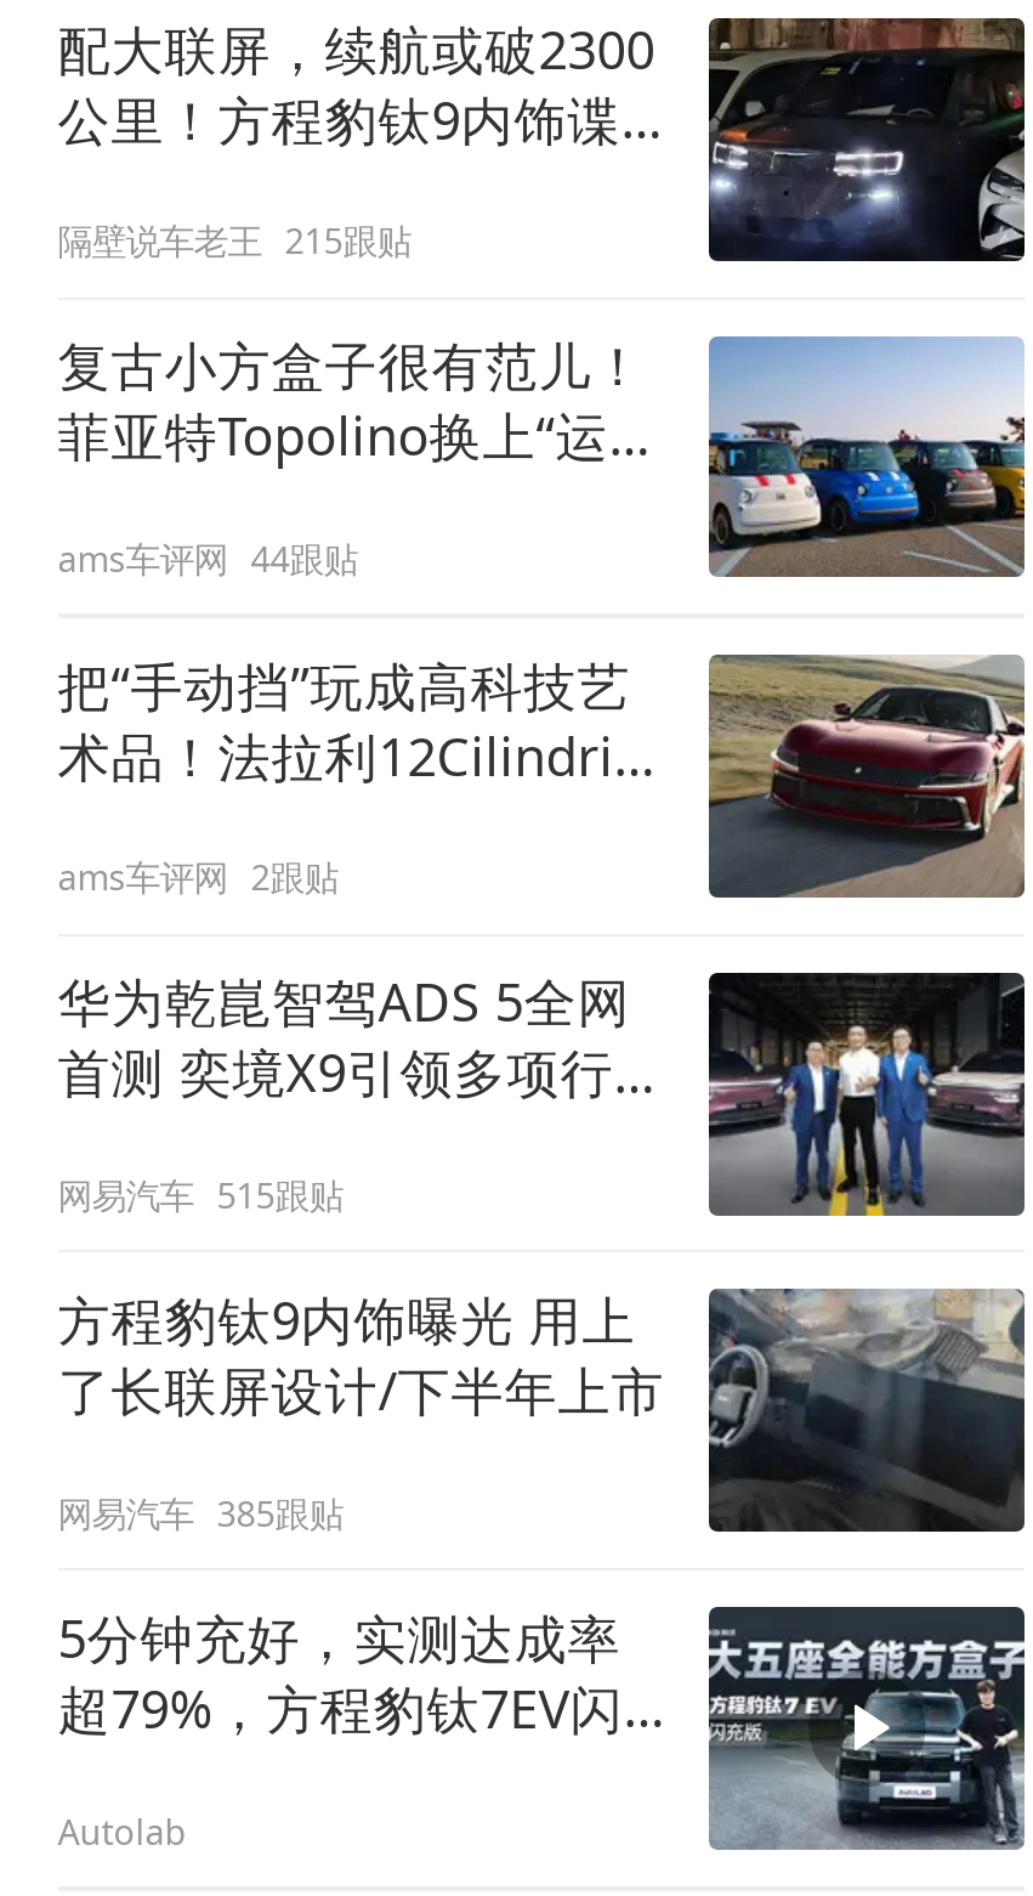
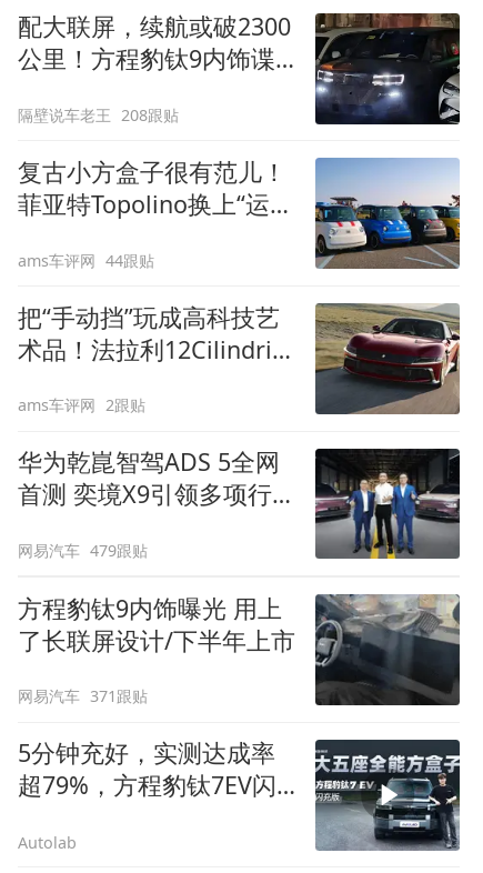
- 隔壁说车老王 215跟贴
+ 隔壁说车老王 208跟贴

- 网易汽车 515跟贴
+ 网易汽车 479跟贴

- 网易汽车 385跟贴
+ 网易汽车 371跟贴
